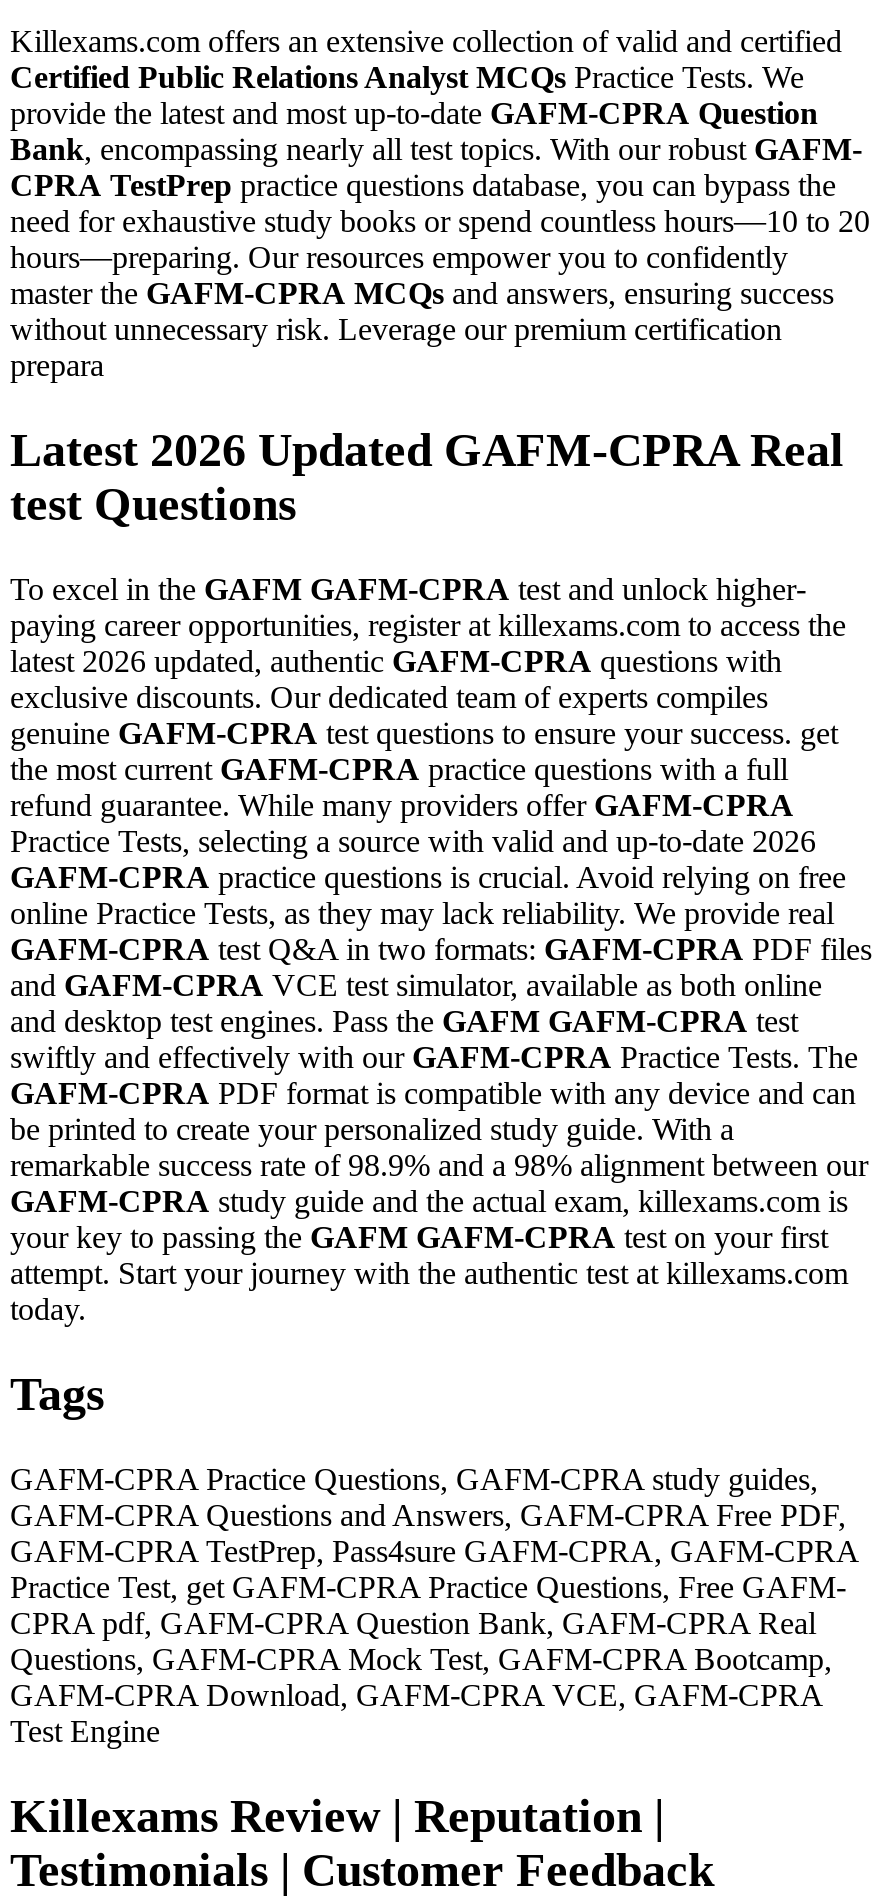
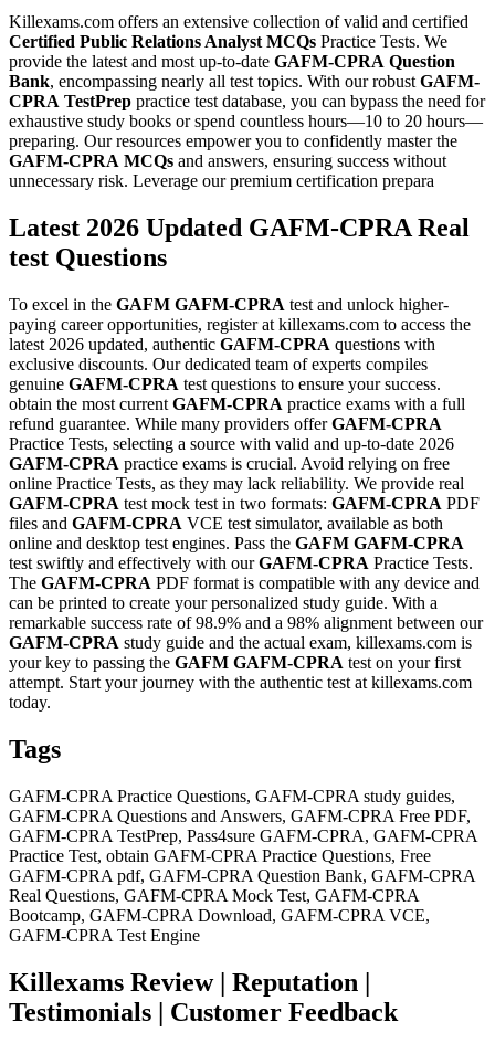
- CPRA TestPrep practice questions database, you can bypass the
- need for exhaustive study books or spend countless hours—10 to 20
- hours—preparing. Our resources empower you to confidently
- master the GAFM-CPRA MCQs and answers, ensuring success
- without unnecessary risk. Leverage our premium certification
- prepara
+ CPRA TestPrep practice test database, you can bypass the need for
+ exhaustive study books or spend countless hours—10 to 20 hours—
+ preparing. Our resources empower you to confidently master the
+ GAFM-CPRA MCQs and answers, ensuring success without
+ unnecessary risk. Leverage our premium certification prepara

- genuine GAFM-CPRA test questions to ensure your success. get
- the most current GAFM-CPRA practice questions with a full
+ genuine GAFM-CPRA test questions to ensure your success.
+ obtain the most current GAFM-CPRA practice exams with a full

- GAFM-CPRA practice questions is crucial. Avoid relying on free
+ GAFM-CPRA practice exams is crucial. Avoid relying on free

- GAFM-CPRA test Q&A in two formats: GAFM-CPRA PDF files
- and GAFM-CPRA VCE test simulator, available as both online
- and desktop test engines. Pass the GAFM GAFM-CPRA test
- swiftly and effectively with our GAFM-CPRA Practice Tests. The
- GAFM-CPRA PDF format is compatible with any device and can
- be printed to create your personalized study guide. With a
+ GAFM-CPRA test mock test in two formats: GAFM-CPRA PDF
+ files and GAFM-CPRA VCE test simulator, available as both
+ online and desktop test engines. Pass the GAFM GAFM-CPRA
+ test swiftly and effectively with our GAFM-CPRA Practice Tests.
+ The GAFM-CPRA PDF format is compatible with any device and
+ can be printed to create your personalized study guide. With a

- Practice Test, get GAFM-CPRA Practice Questions, Free GAFM-
- CPRA pdf, GAFM-CPRA Question Bank, GAFM-CPRA Real
- Questions, GAFM-CPRA Mock Test, GAFM-CPRA Bootcamp,
- GAFM-CPRA Download, GAFM-CPRA VCE, GAFM-CPRA
- Test Engine
+ Practice Test, obtain GAFM-CPRA Practice Questions, Free
+ GAFM-CPRA pdf, GAFM-CPRA Question Bank, GAFM-CPRA
+ Real Questions, GAFM-CPRA Mock Test, GAFM-CPRA
+ Bootcamp, GAFM-CPRA Download, GAFM-CPRA VCE,
+ GAFM-CPRA Test Engine
